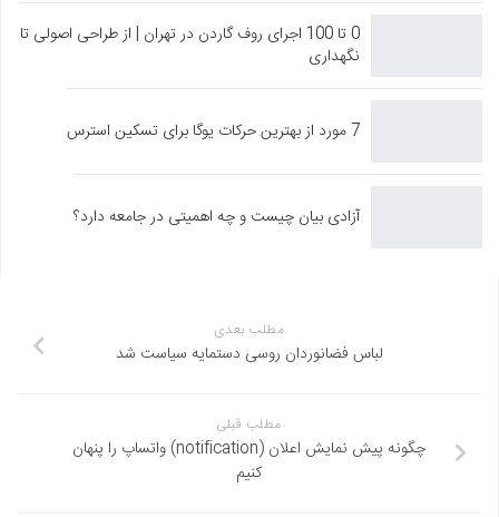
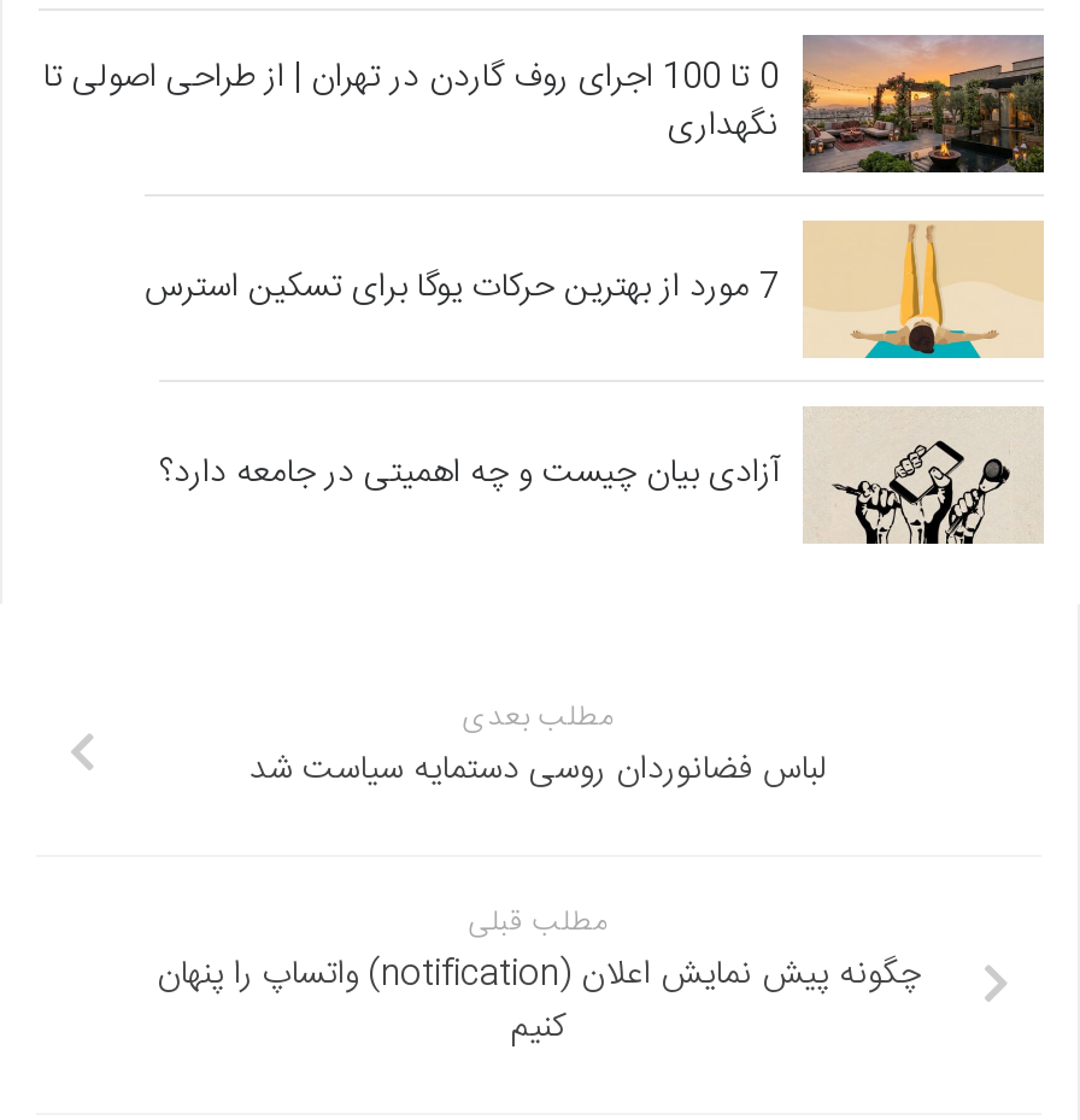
+ [image]

+ [image]

+ [image]
